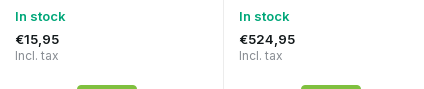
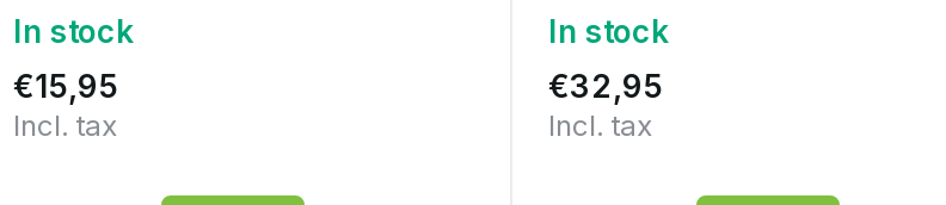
- €524,95
+ €32,95
